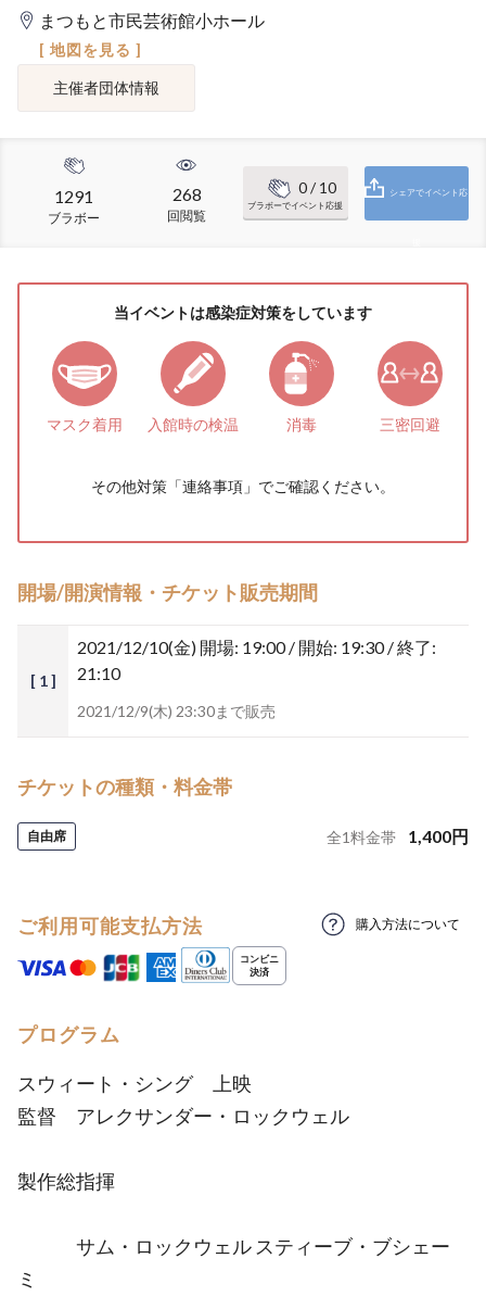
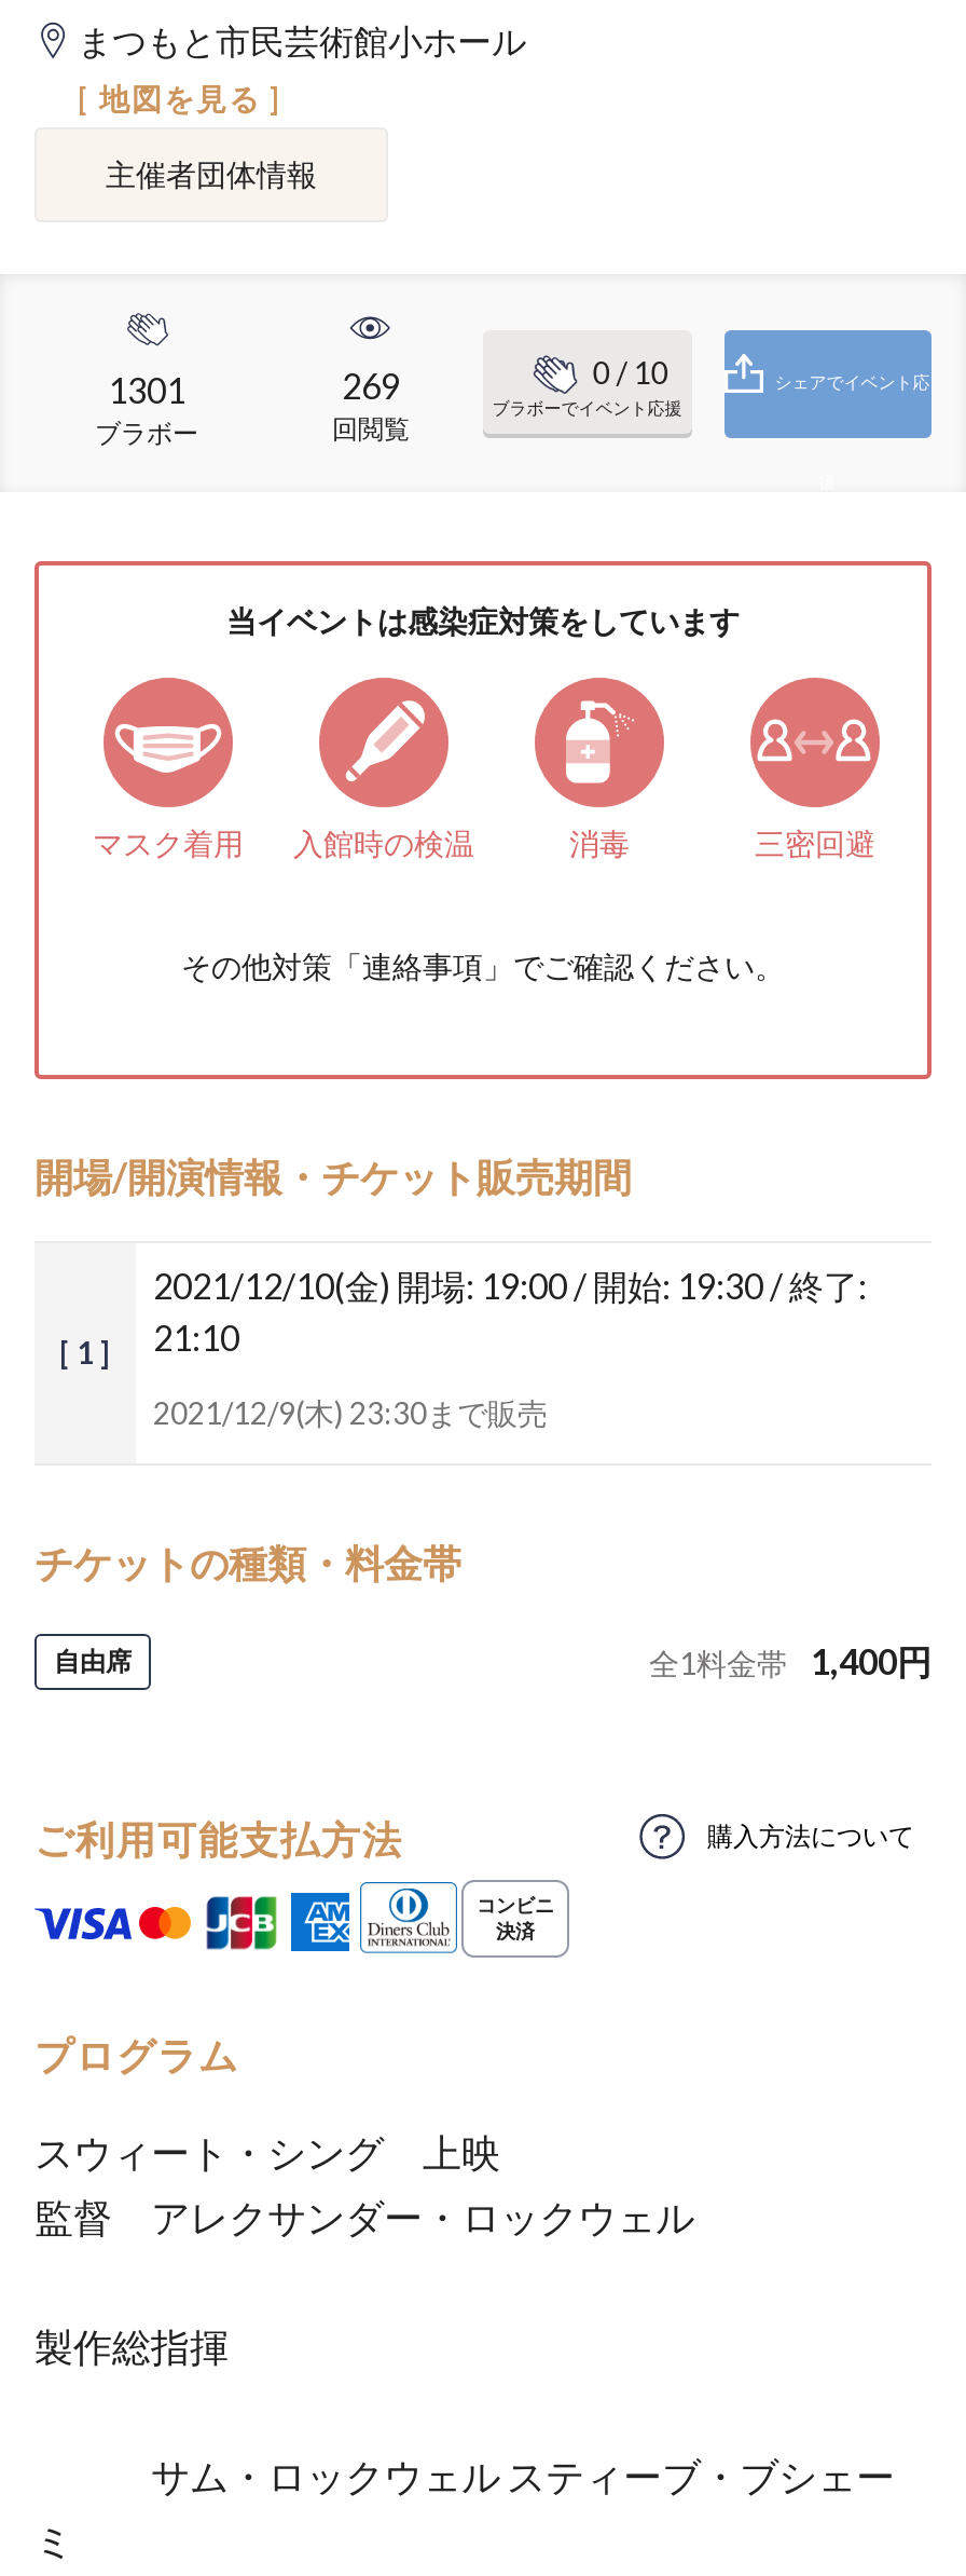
- 1291
+ 1301

- 268
+ 269
